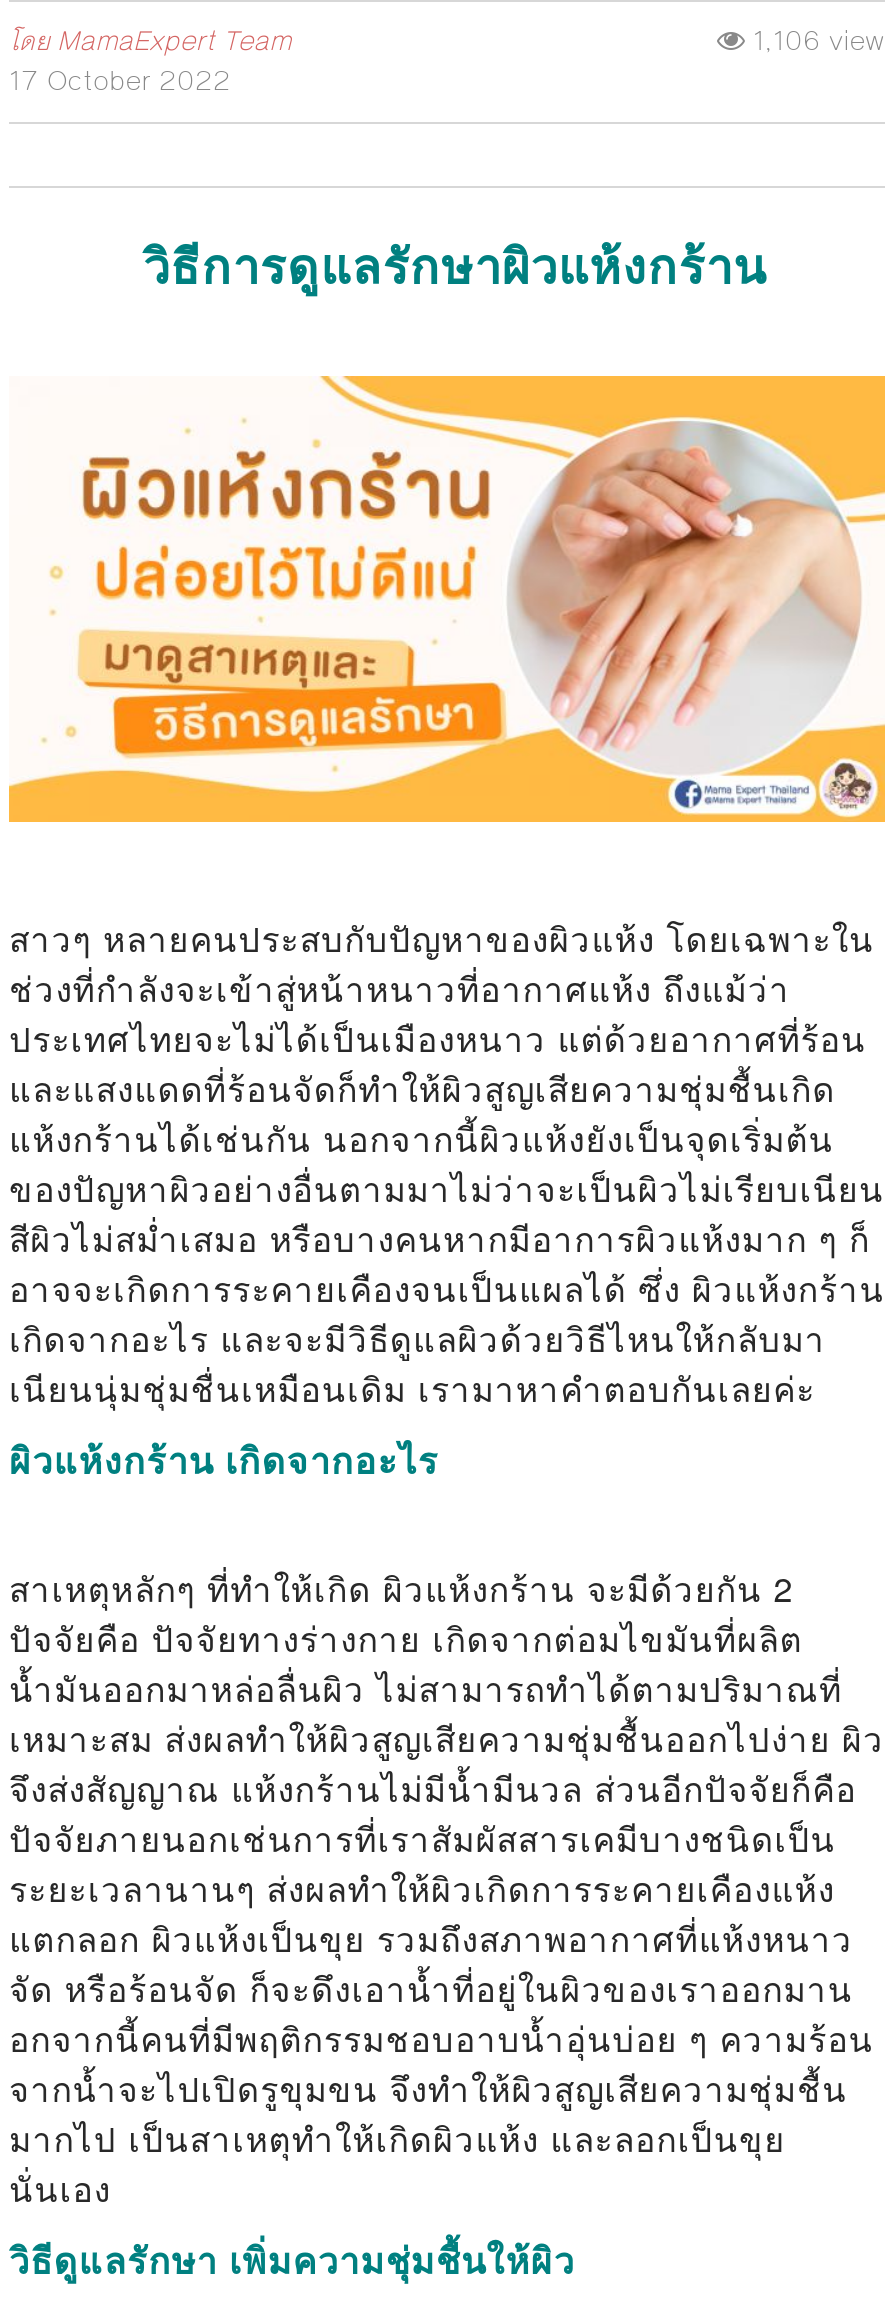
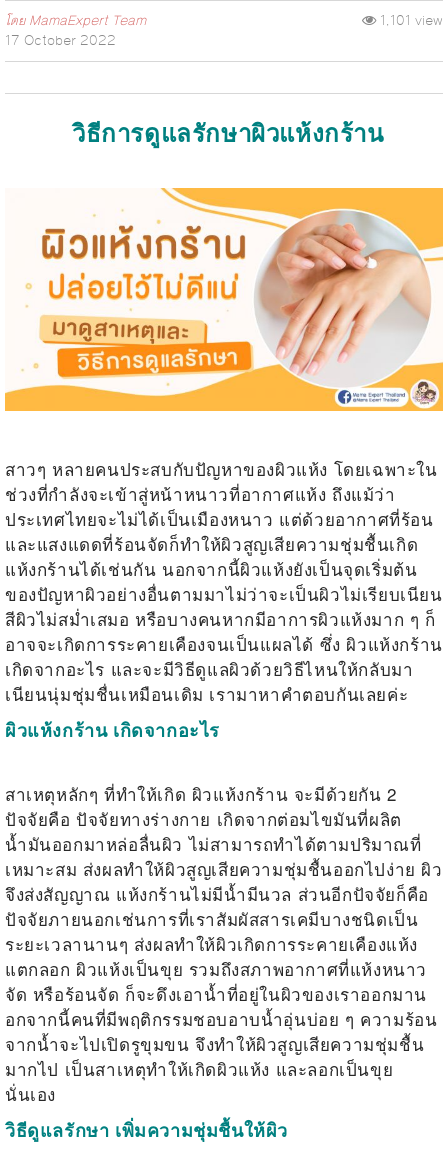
- 1,106 view
+ 1,101 view
